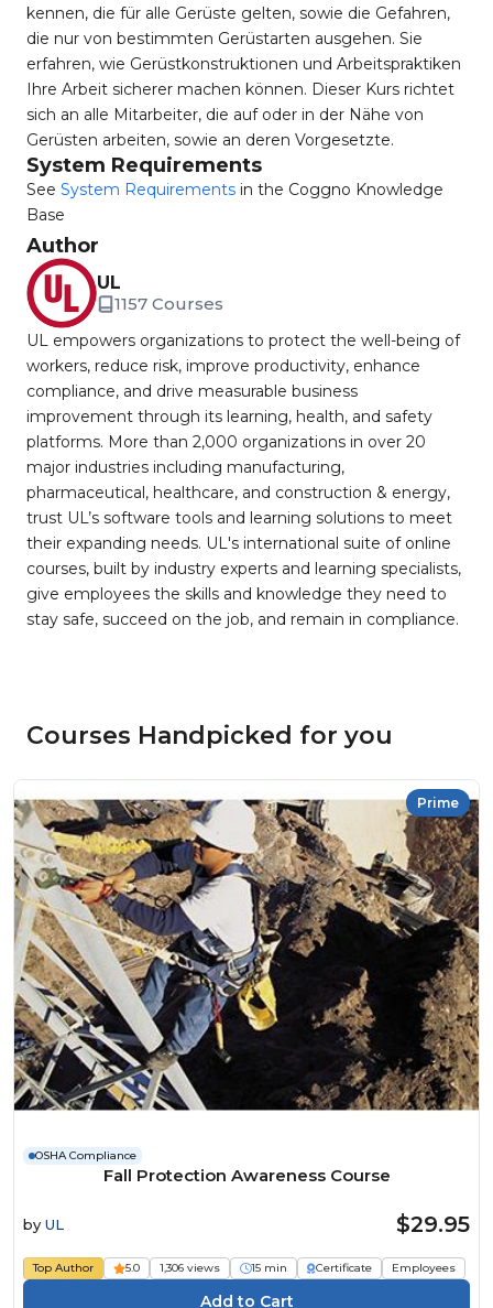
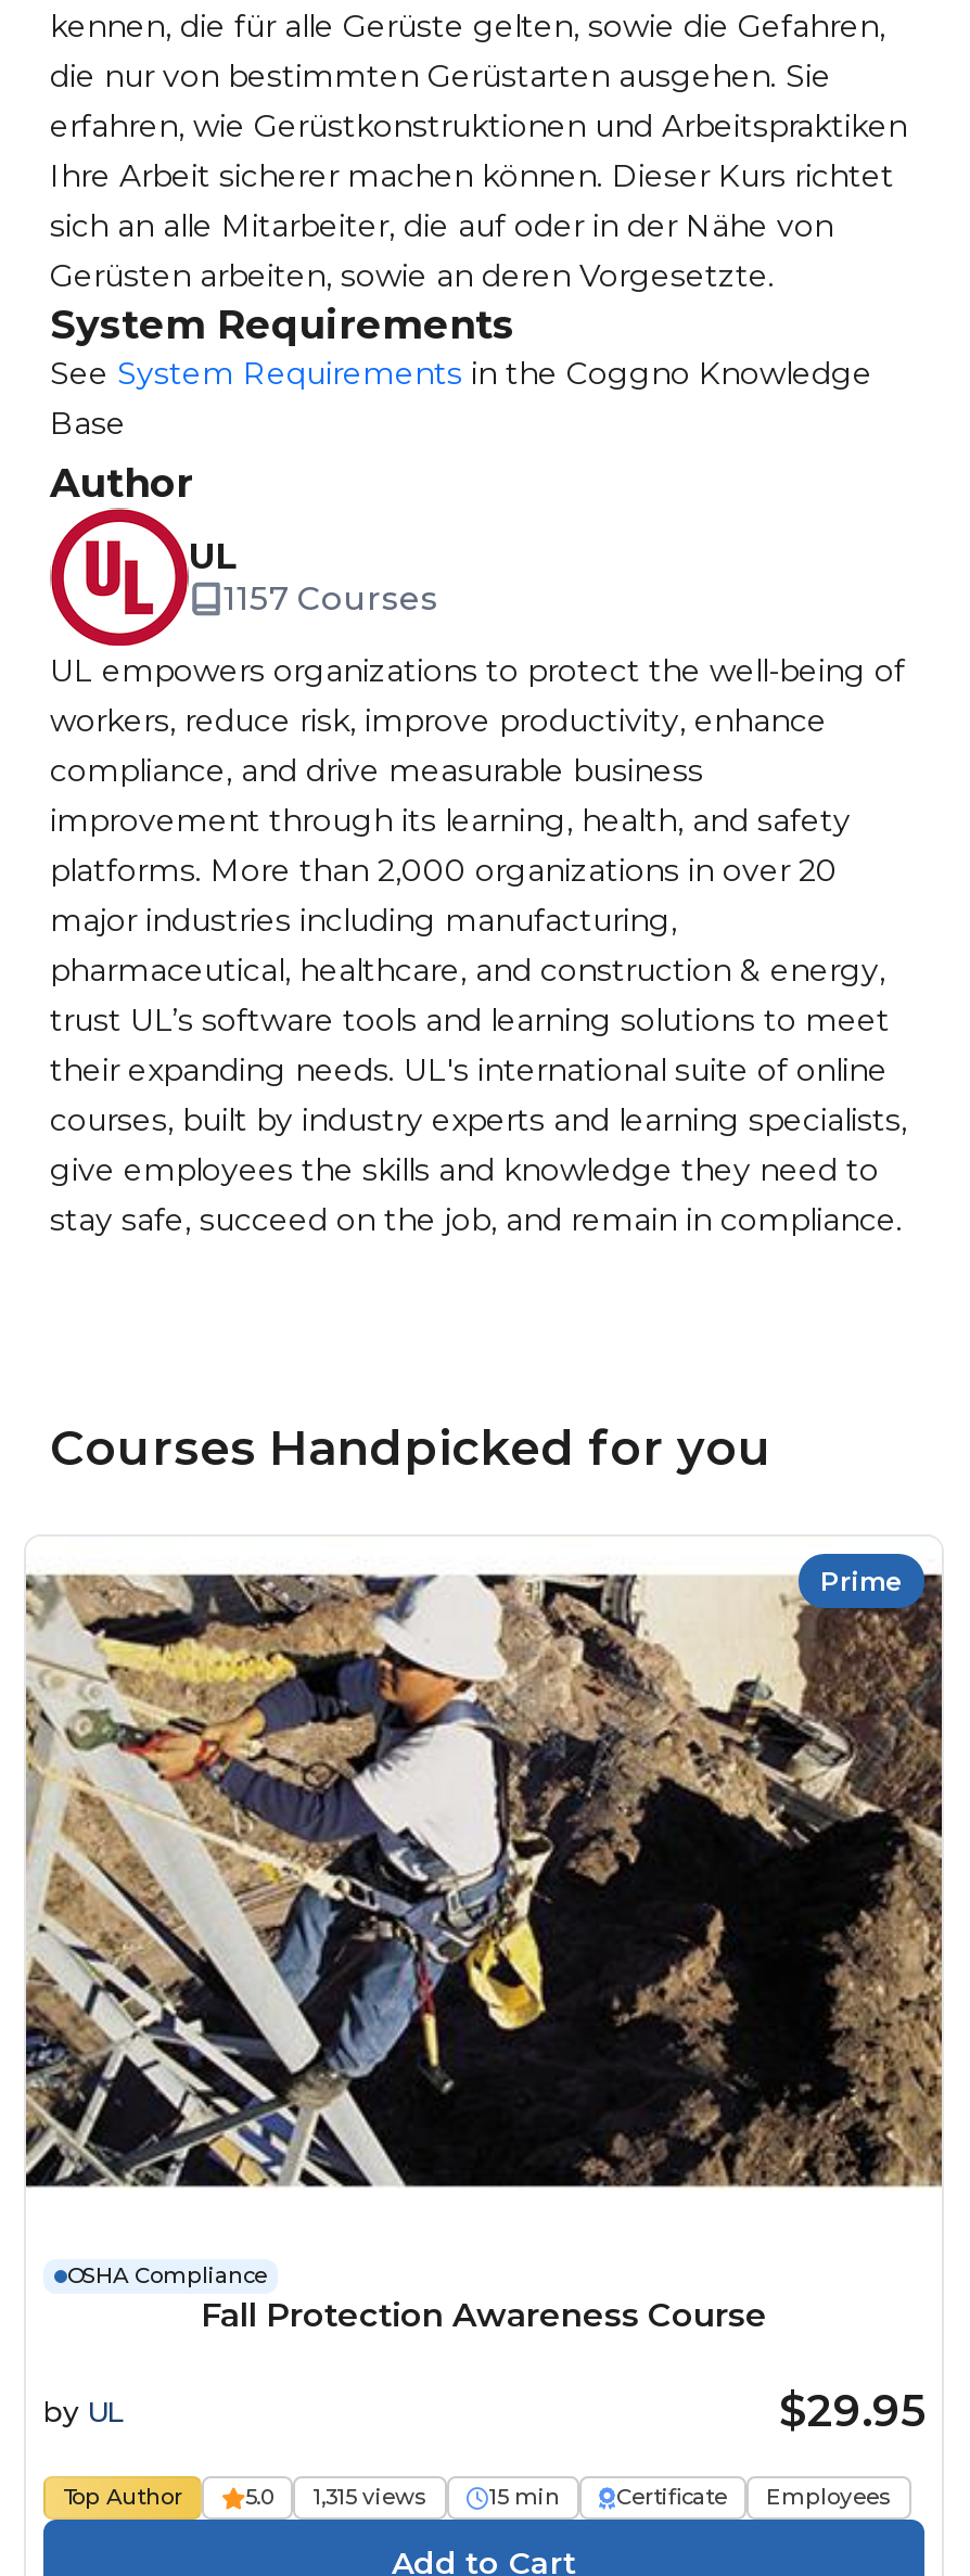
- 5.0 1,306 views
+ 5.0 1,315 views
